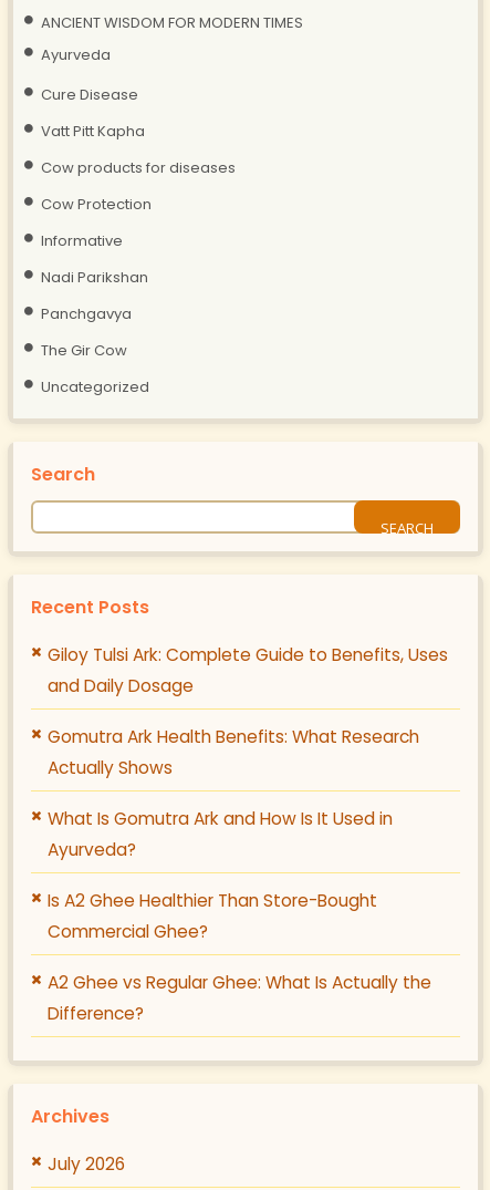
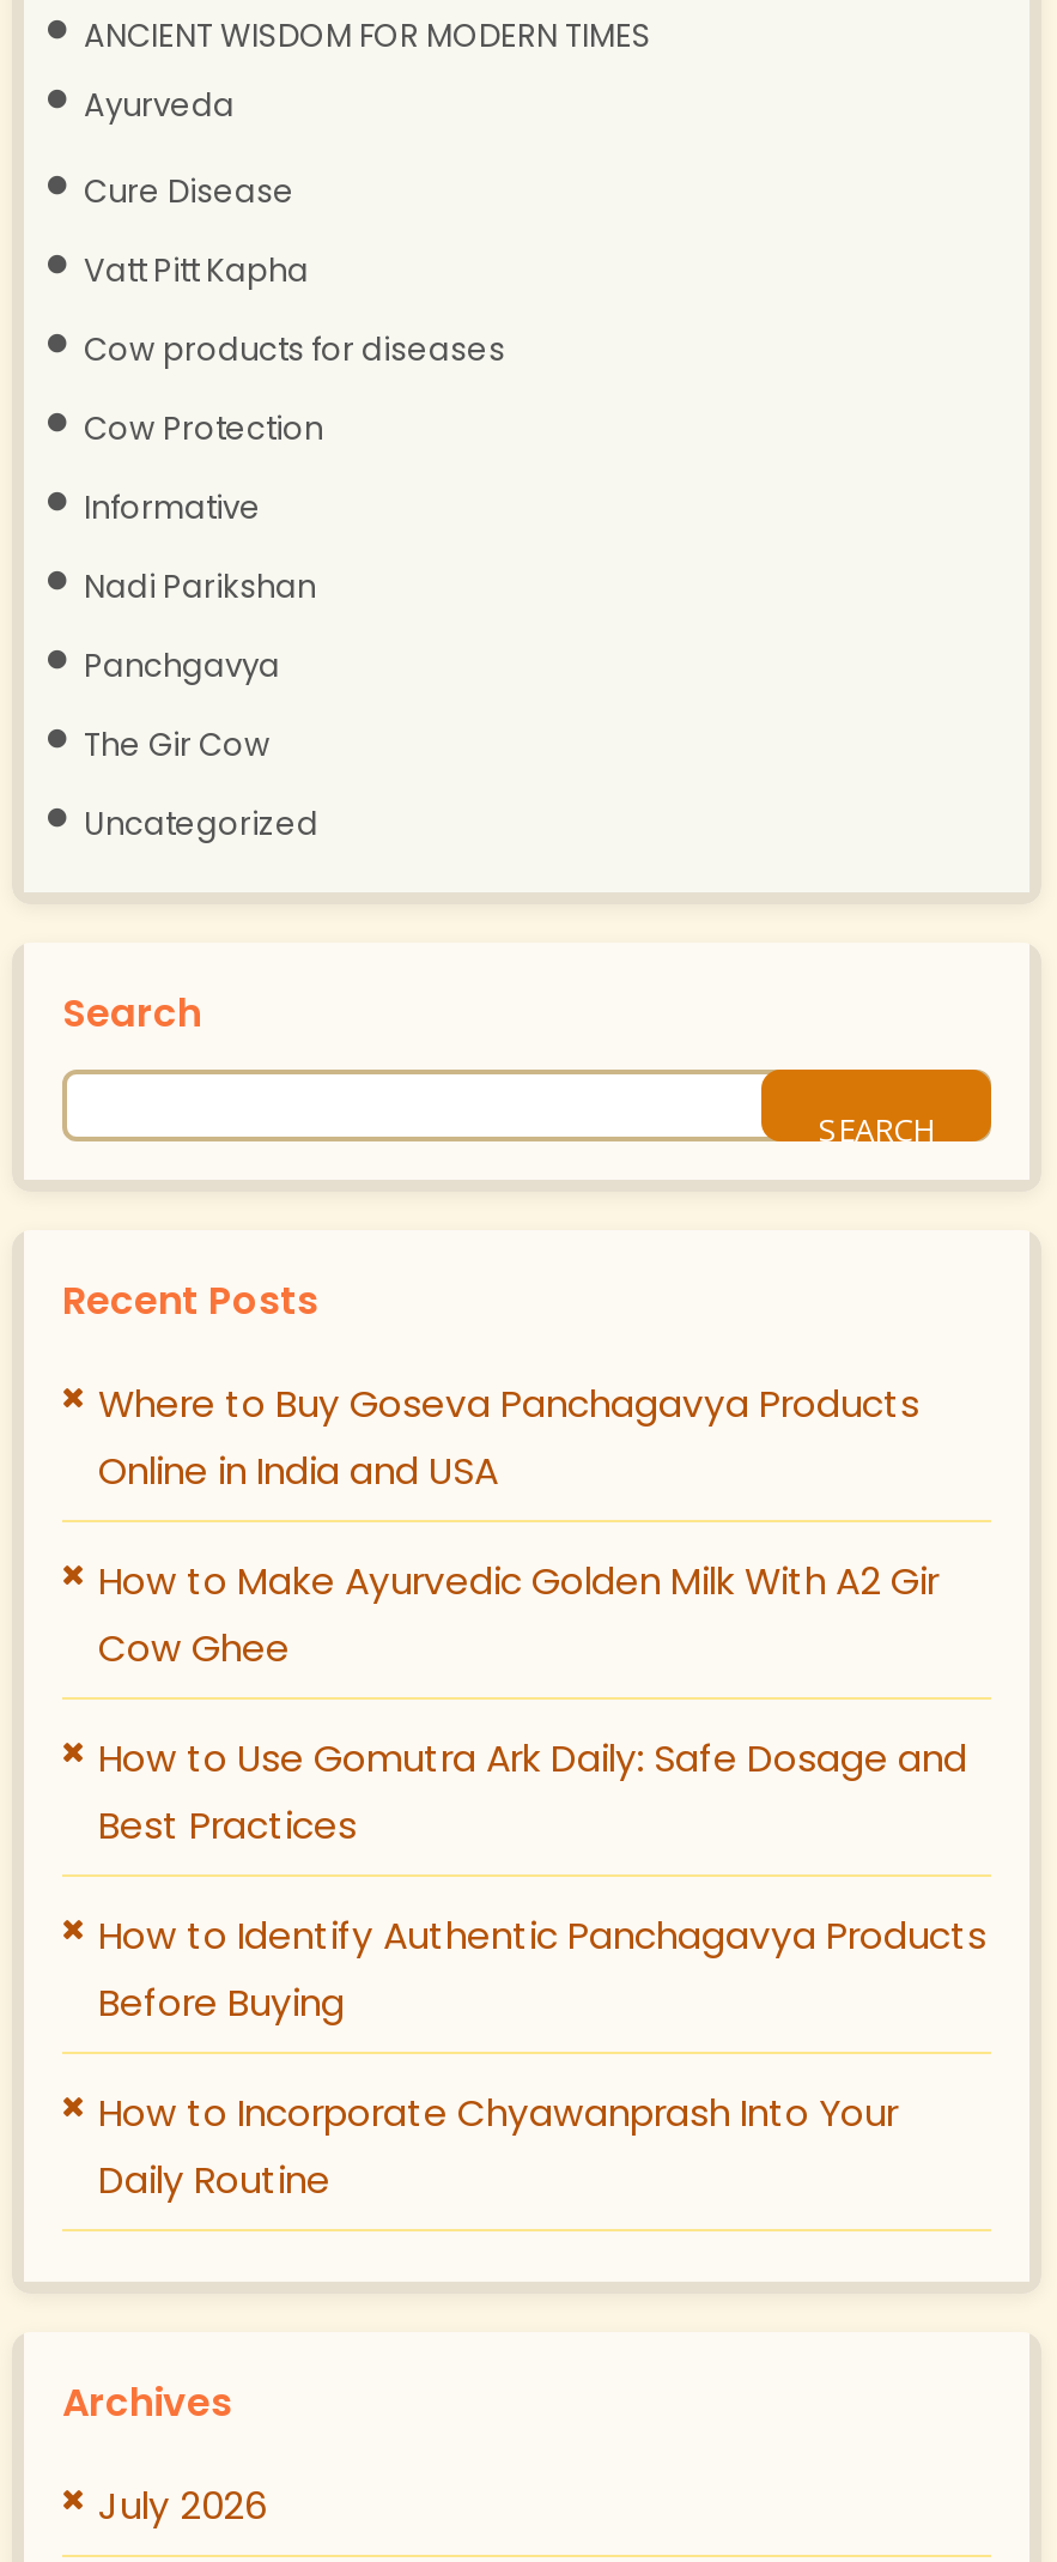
- Giloy Tulsi Ark: Complete Guide to Benefits, Uses
- and Daily Dosage
+ Where to Buy Goseva Panchagavya Products
+ Online in India and USA

- Gomutra Ark Health Benefits: What Research
- Actually Shows
+ How to Make Ayurvedic Golden Milk With A2 Gir
+ Cow Ghee

- What Is Gomutra Ark and How Is It Used in
- Ayurveda?
+ How to Use Gomutra Ark Daily: Safe Dosage and
+ Best Practices

- Is A2 Ghee Healthier Than Store-Bought
- Commercial Ghee?
+ How to Identify Authentic Panchagavya Products
+ Before Buying

- A2 Ghee vs Regular Ghee: What Is Actually the
- Difference?
+ How to Incorporate Chyawanprash Into Your
+ Daily Routine
